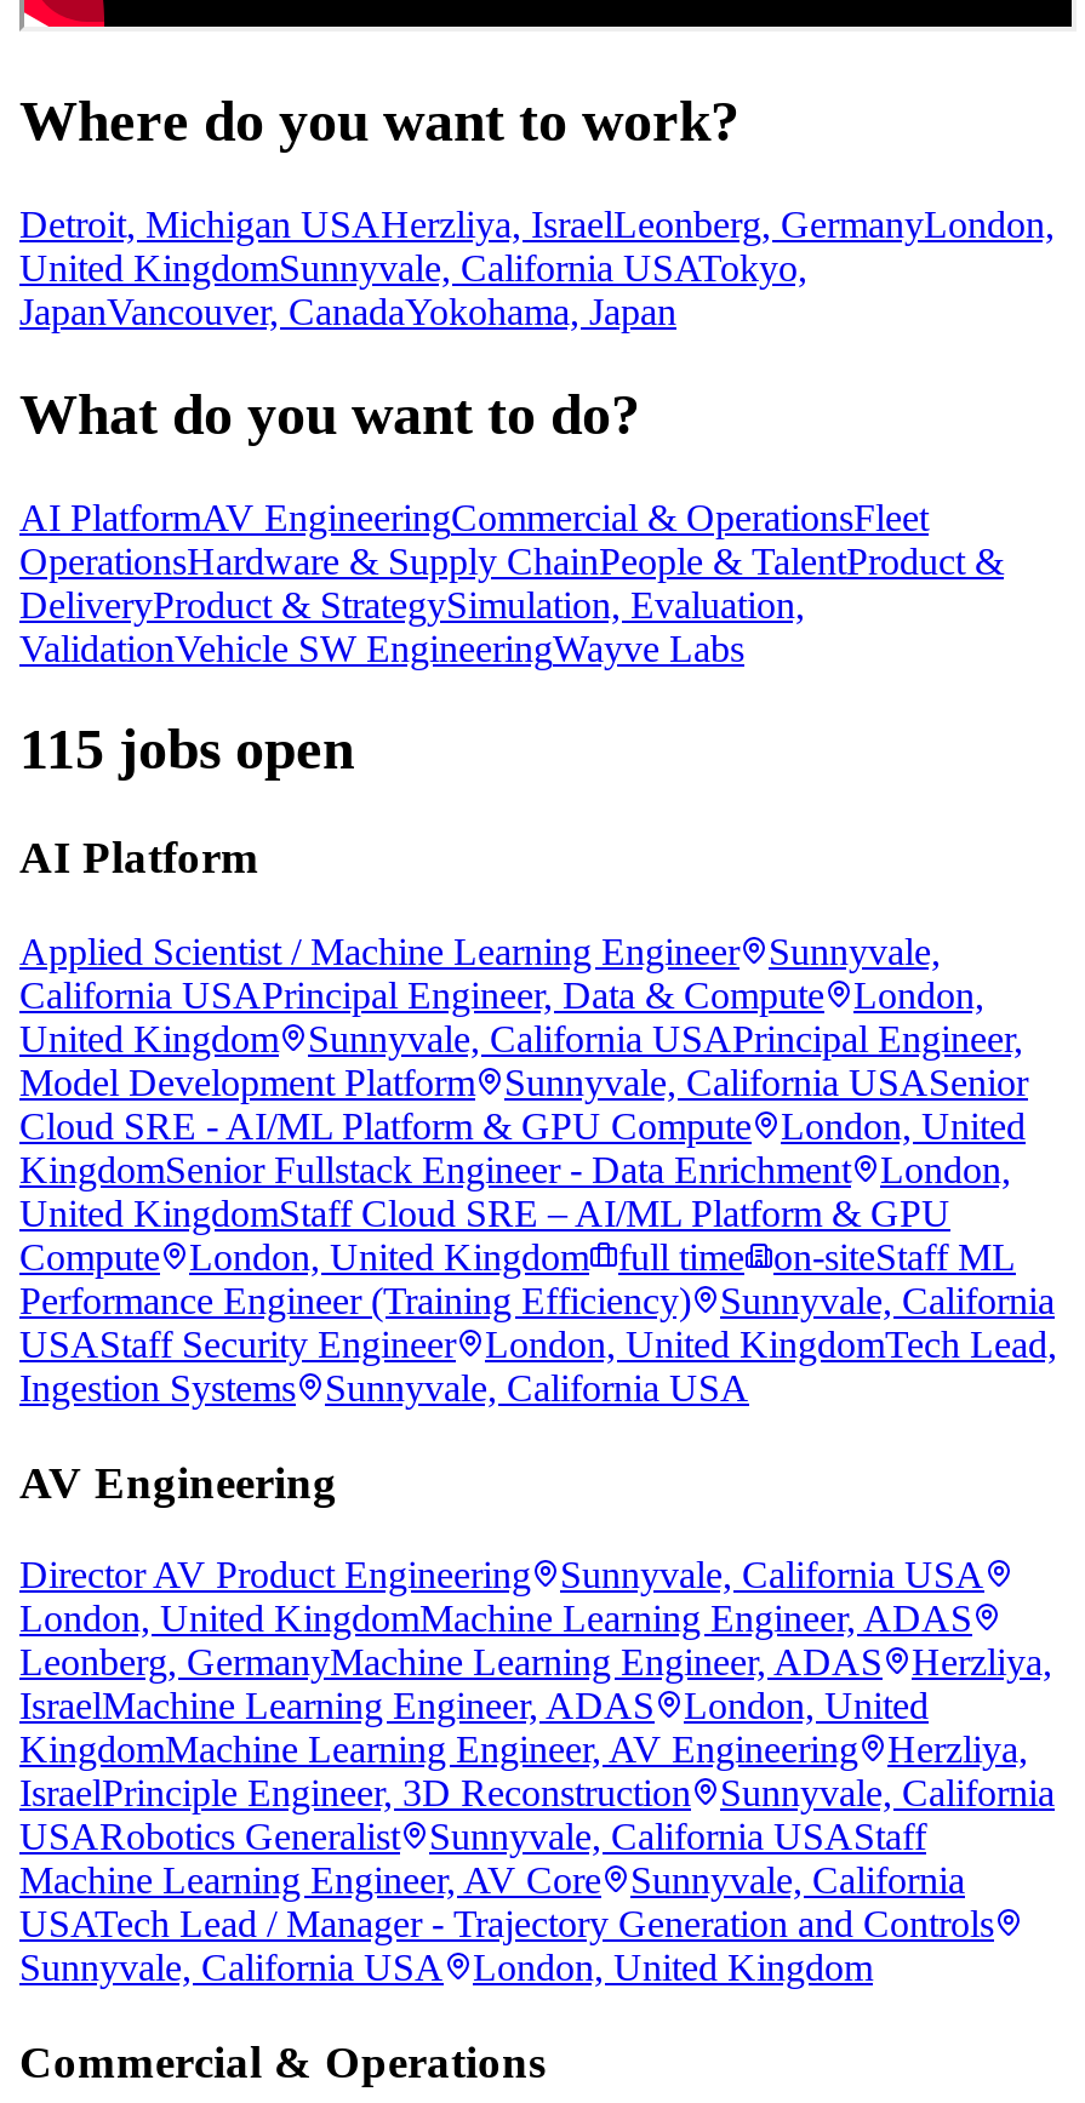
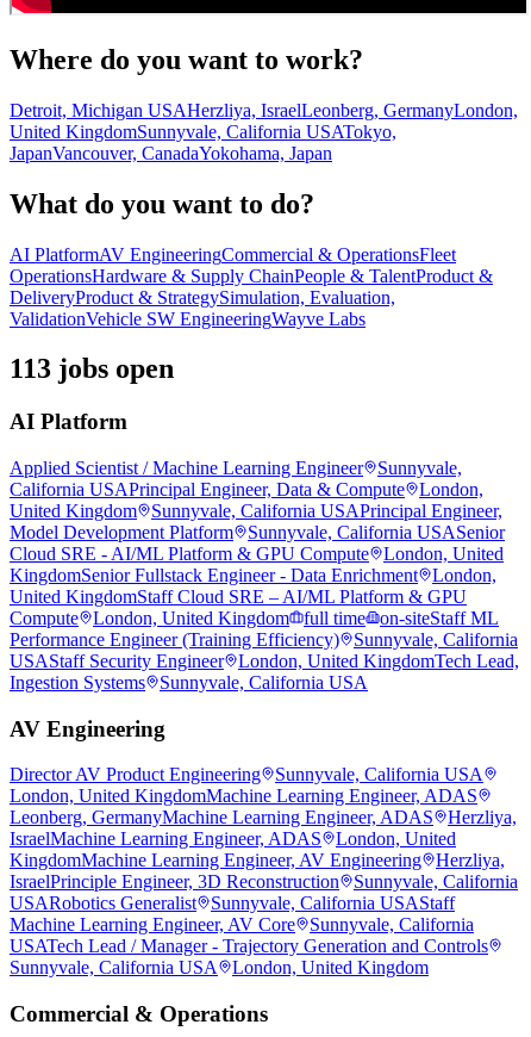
- 115 jobs open
+ 113 jobs open
